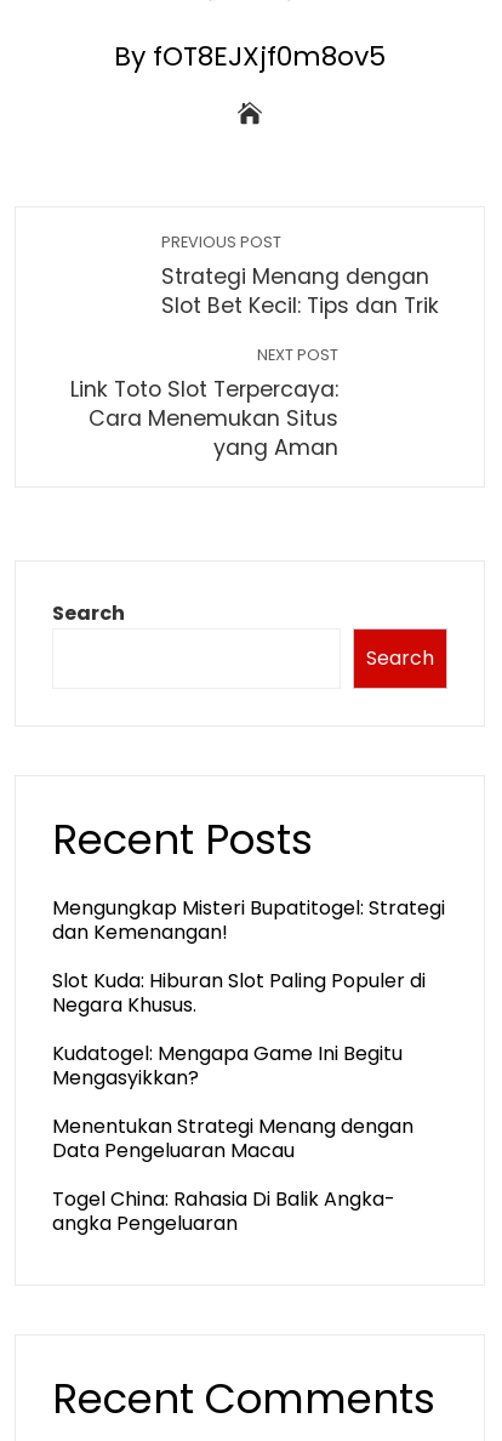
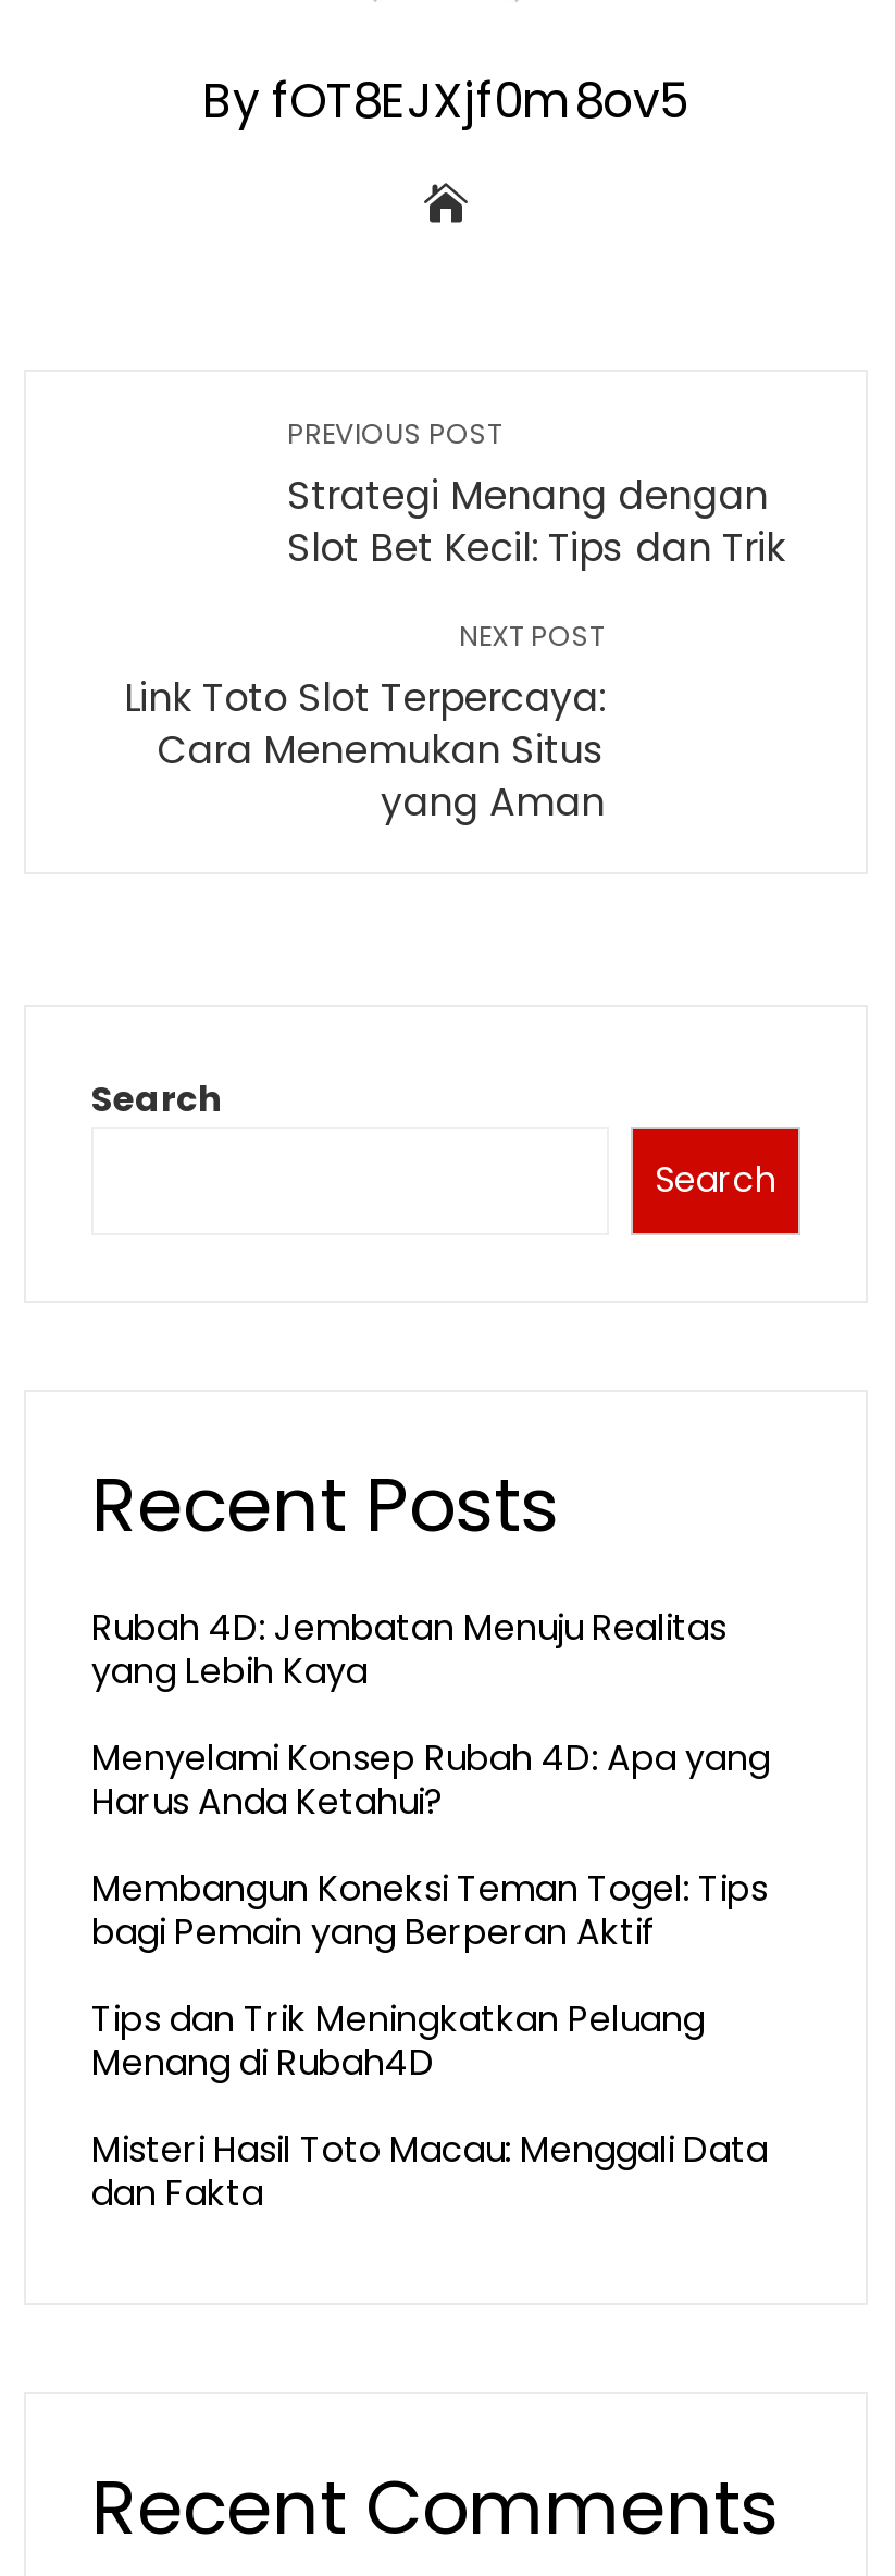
- Mengungkap Misteri Bupatitogel: Strategi
- dan Kemenangan!
+ Rubah 4D: Jembatan Menuju Realitas
+ yang Lebih Kaya

- Slot Kuda: Hiburan Slot Paling Populer di
- Negara Khusus.
+ Menyelami Konsep Rubah 4D: Apa yang
+ Harus Anda Ketahui?

- Kudatogel: Mengapa Game Ini Begitu
- Mengasyikkan?
+ Membangun Koneksi Teman Togel: Tips
+ bagi Pemain yang Berperan Aktif

- Menentukan Strategi Menang dengan
- Data Pengeluaran Macau
+ Tips dan Trik Meningkatkan Peluang
+ Menang di Rubah4D

- Togel China: Rahasia Di Balik Angka-
- angka Pengeluaran
+ Misteri Hasil Toto Macau: Menggali Data
+ dan Fakta
